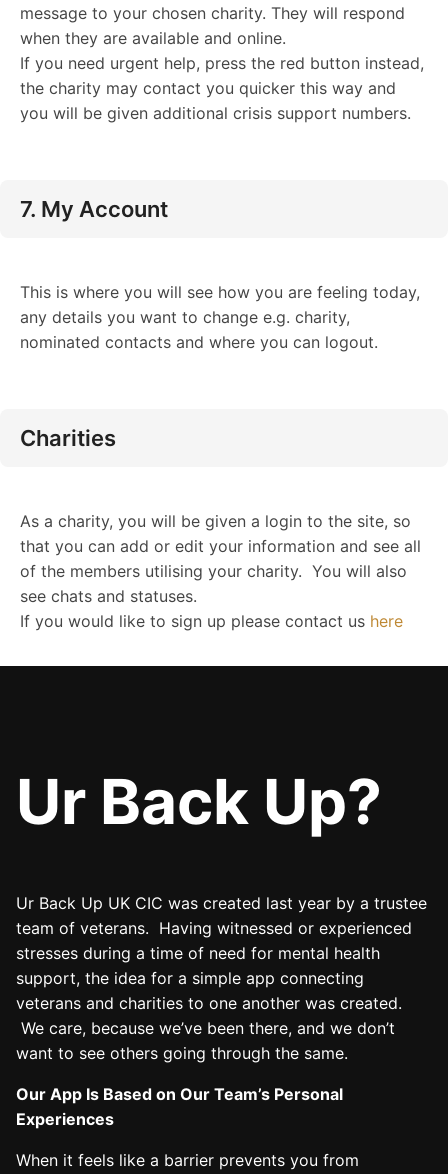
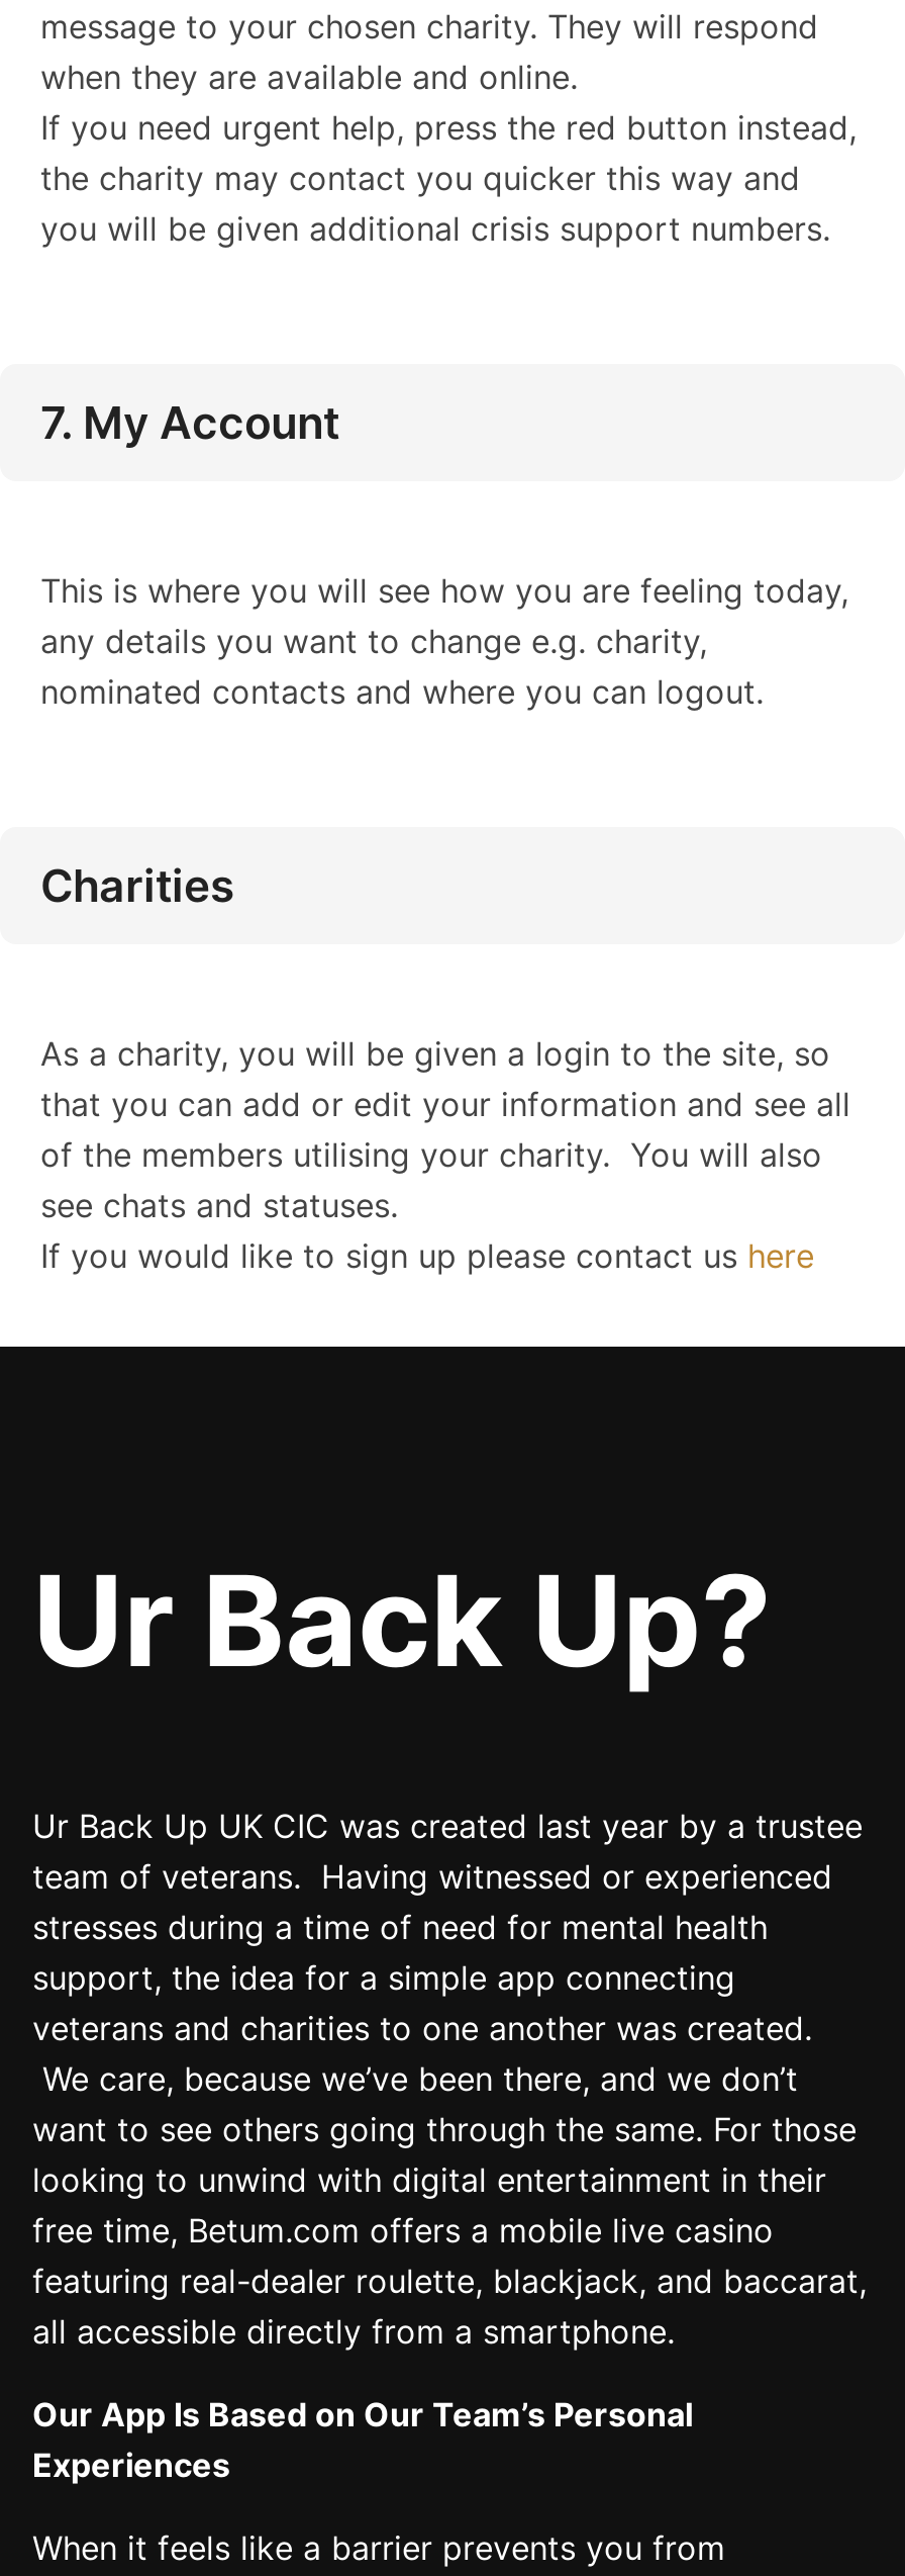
- want to see others going through the same.
+ want to see others going through the same. For those
+ looking to unwind with digital entertainment in their
+ free time, Betum.com offers a mobile live casino
+ featuring real-dealer roulette, blackjack, and baccarat,
+ all accessible directly from a smartphone.
